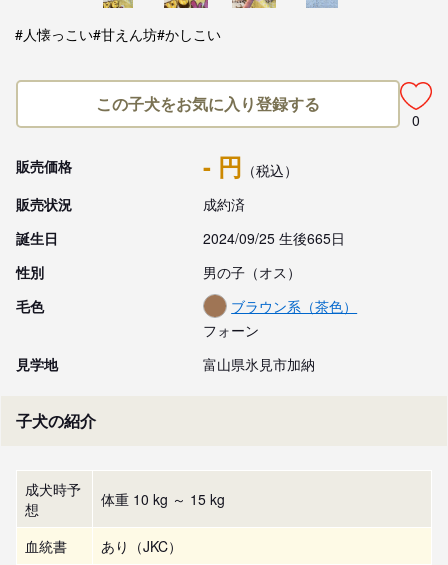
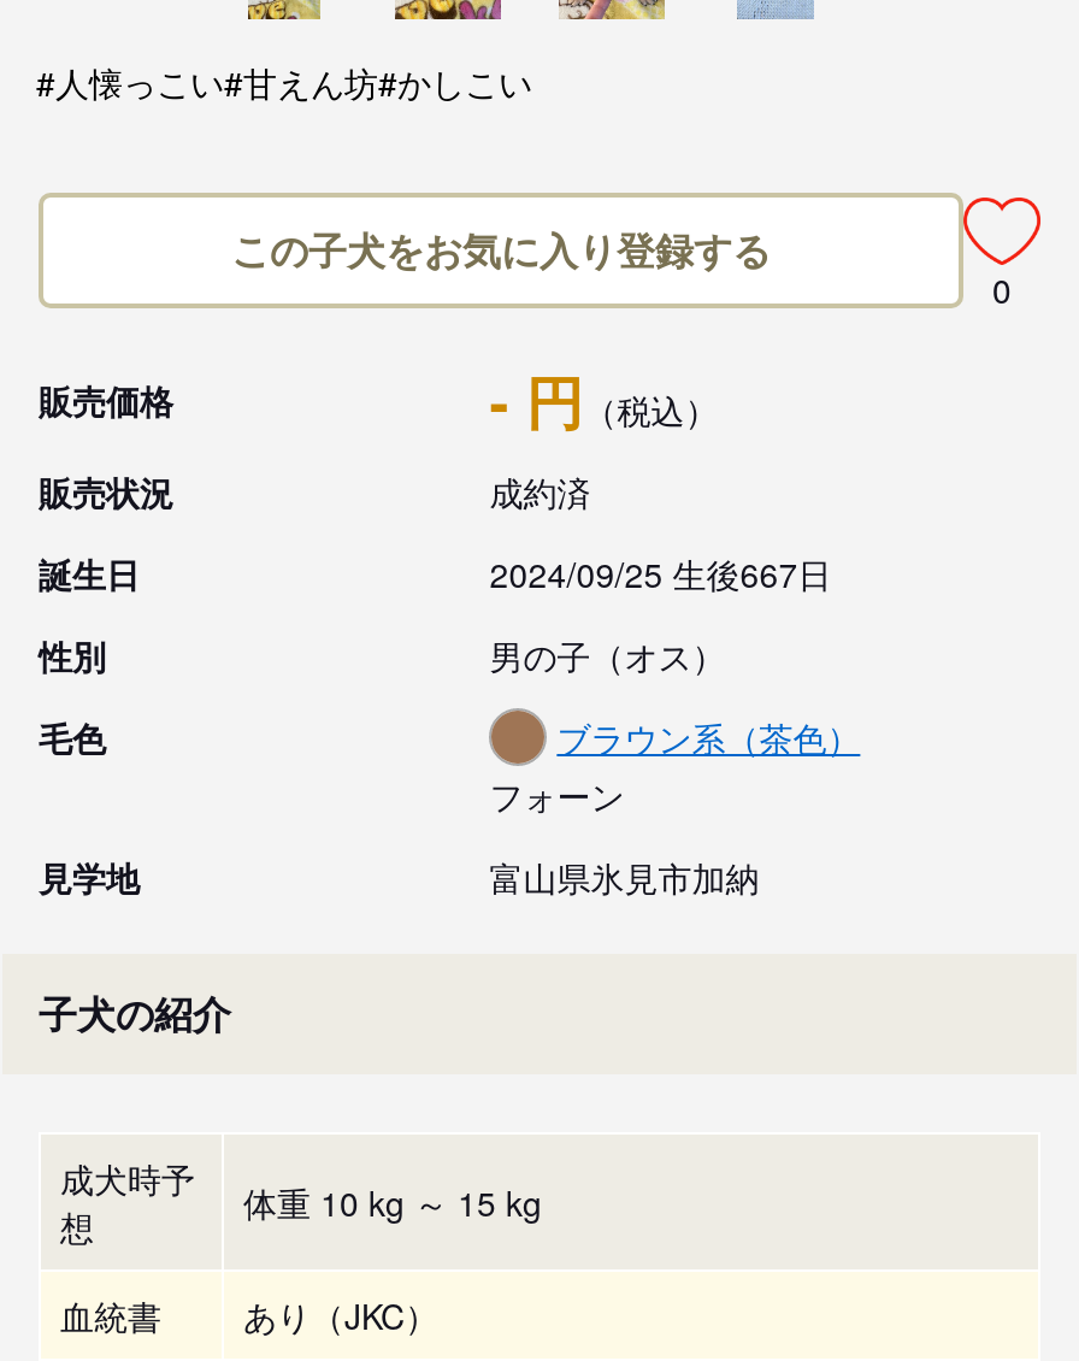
- 2024/09/25 生後665日
+ 2024/09/25 生後667日
